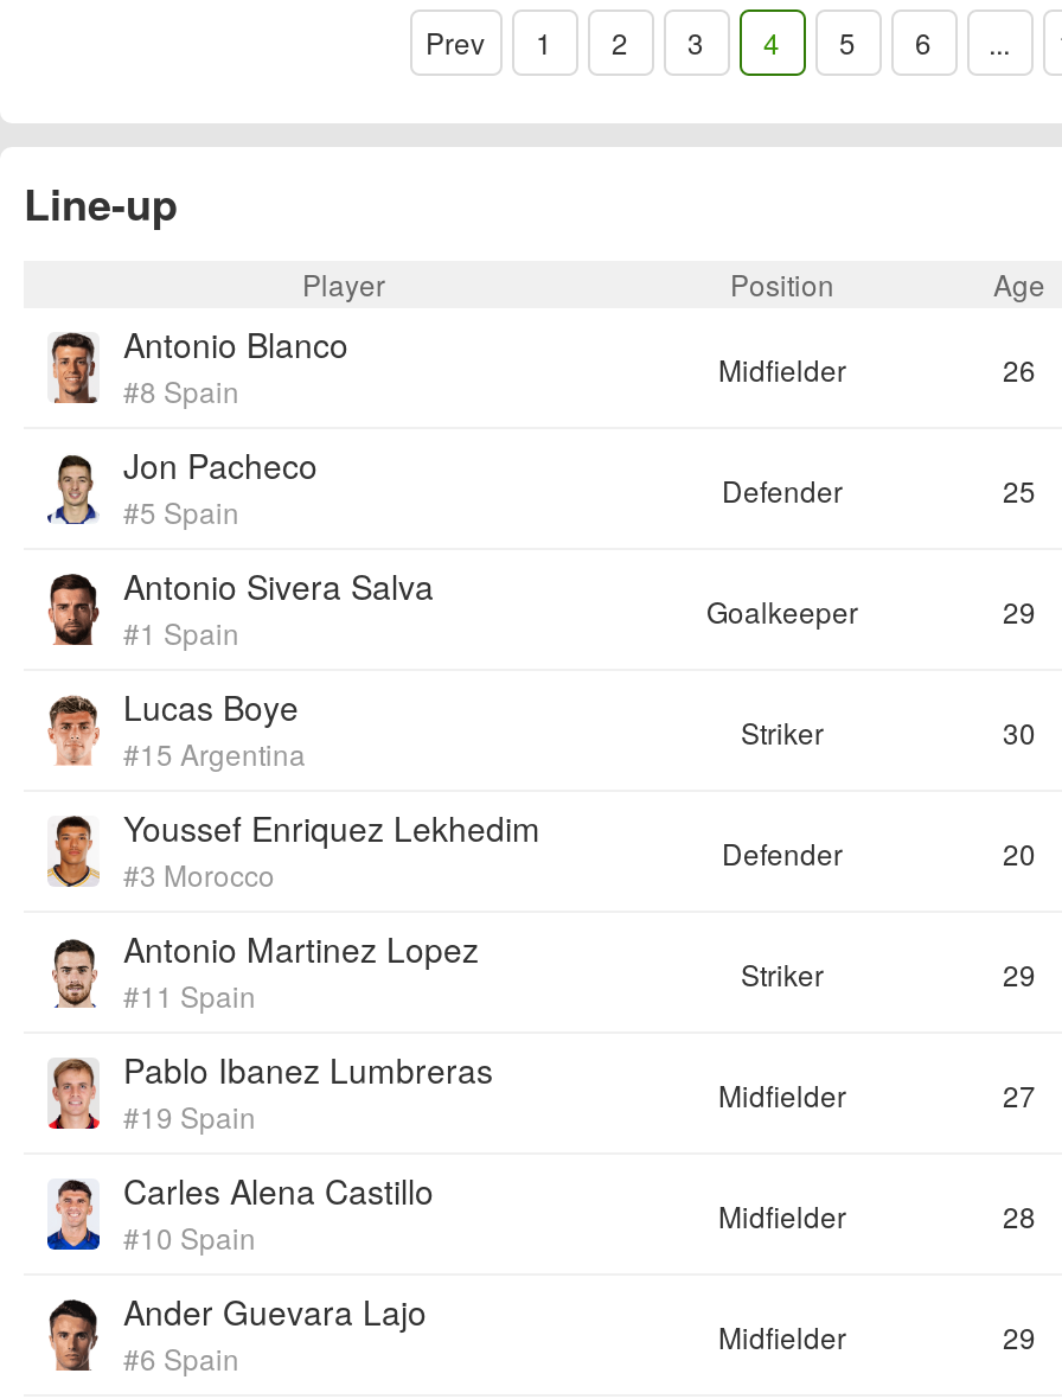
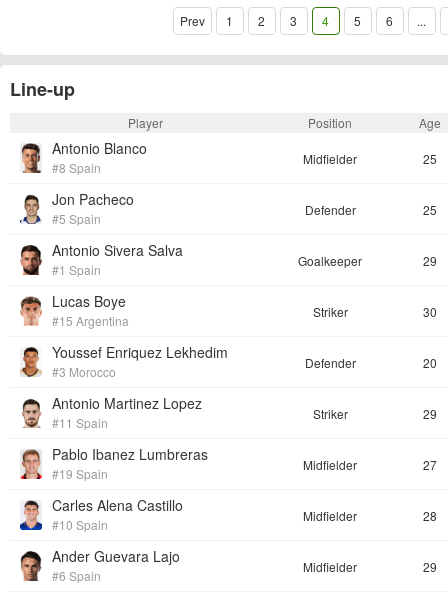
- 26
+ 25
